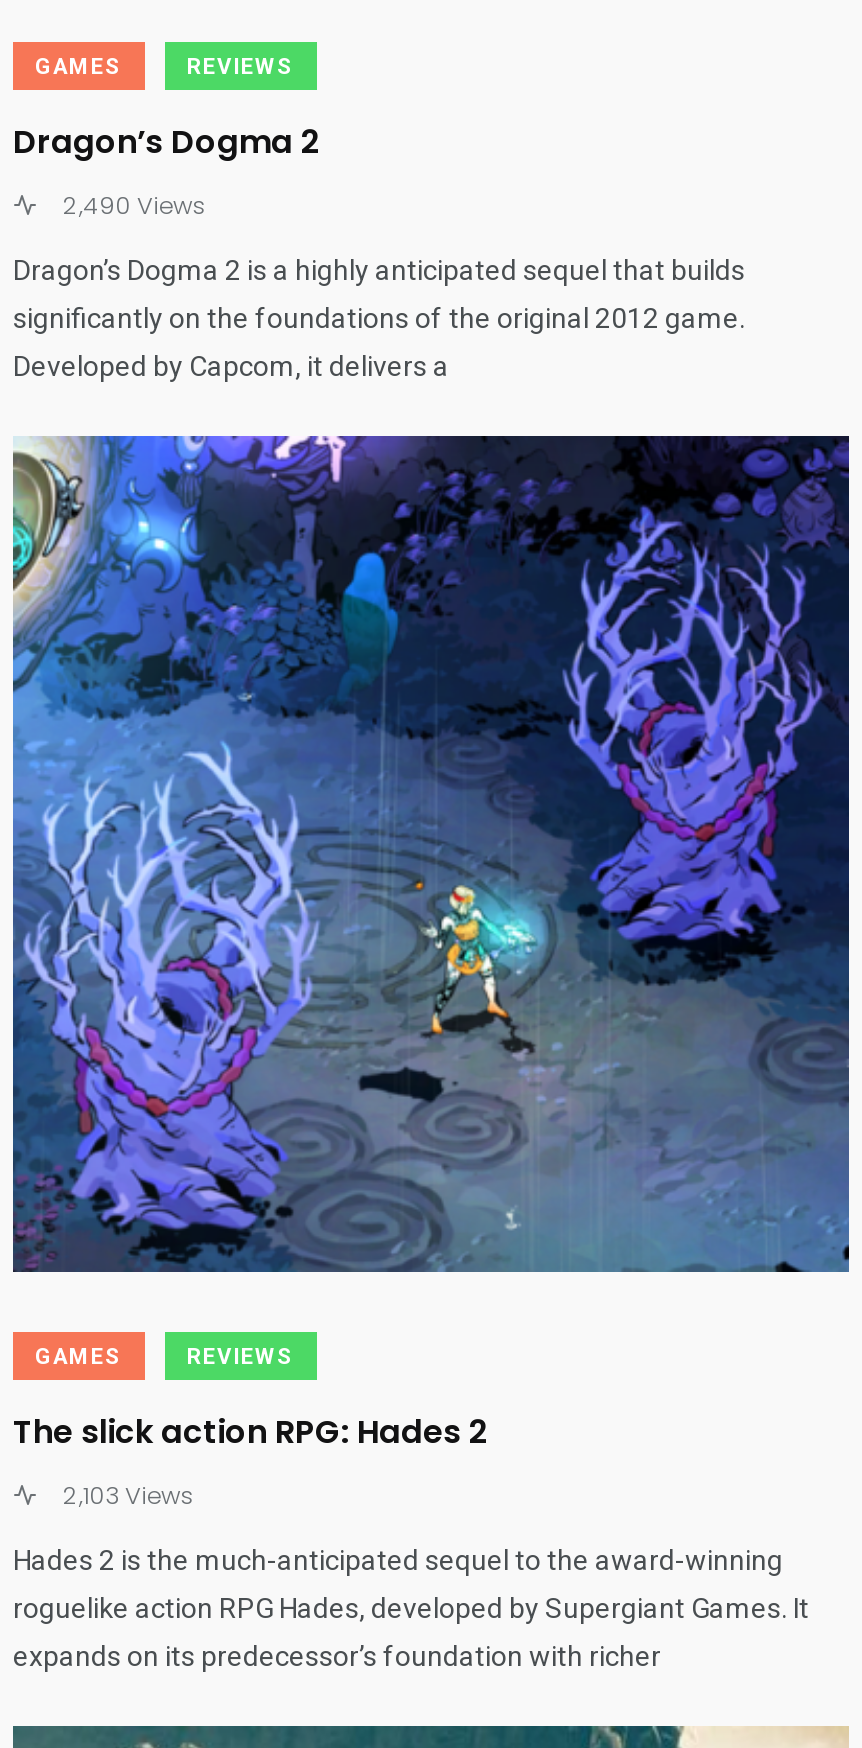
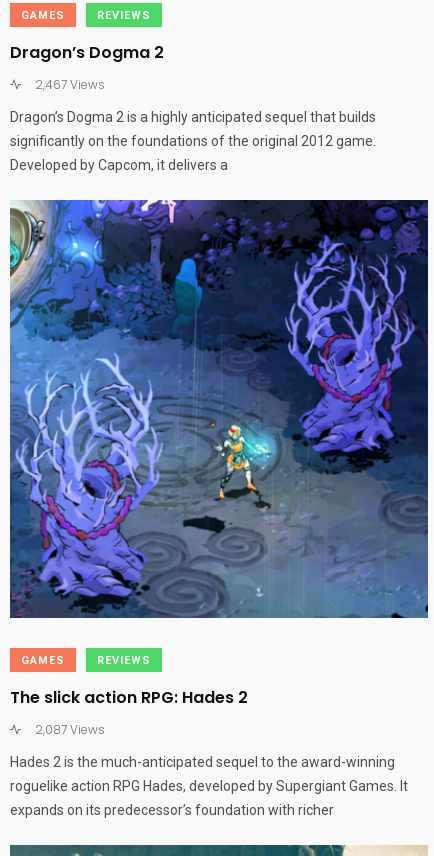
- 2,490 Views
+ 2,467 Views

- 2,103 Views
+ 2,087 Views
